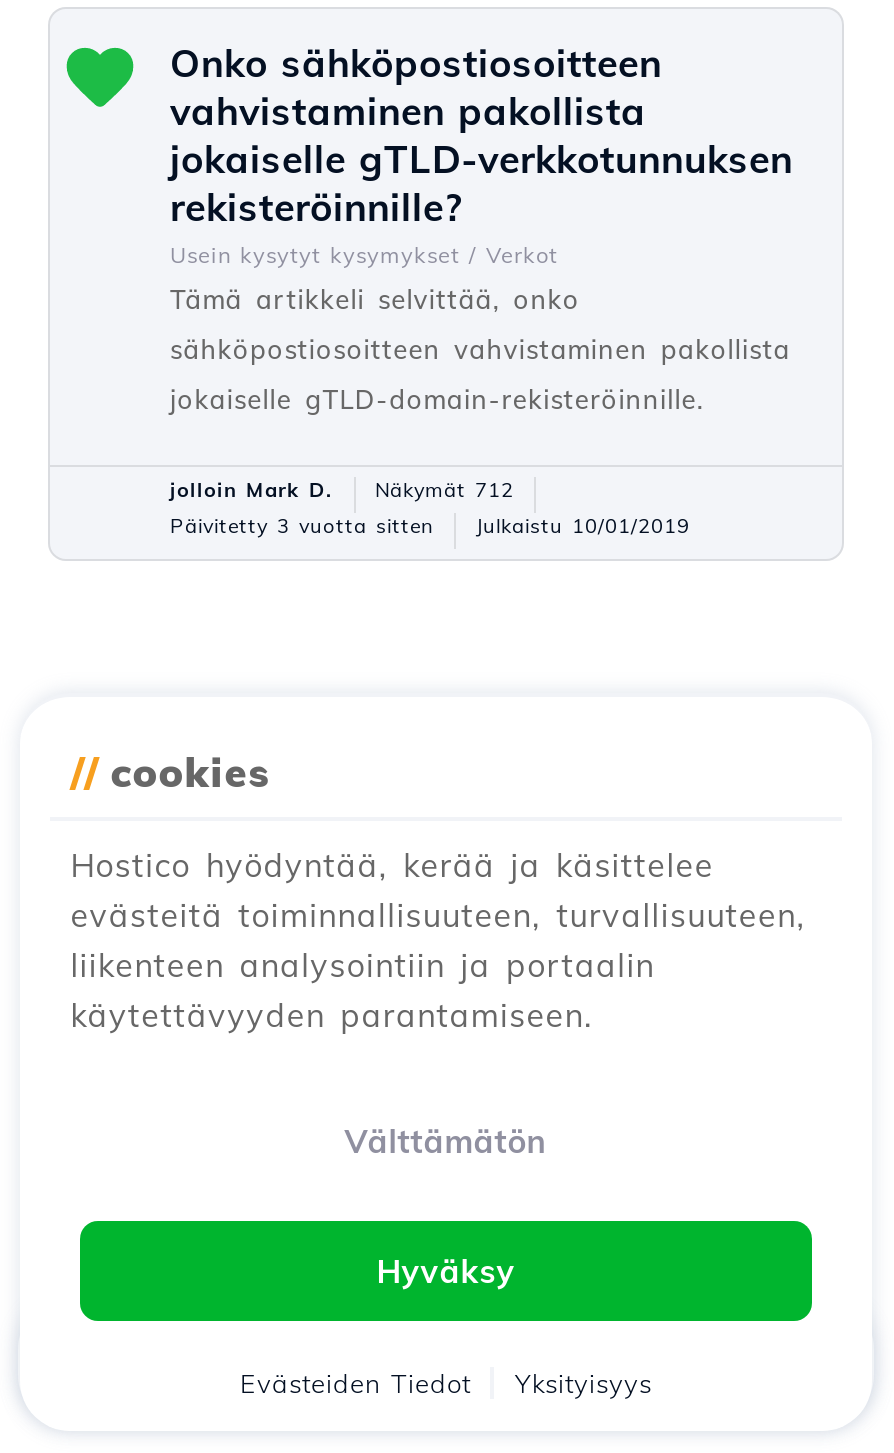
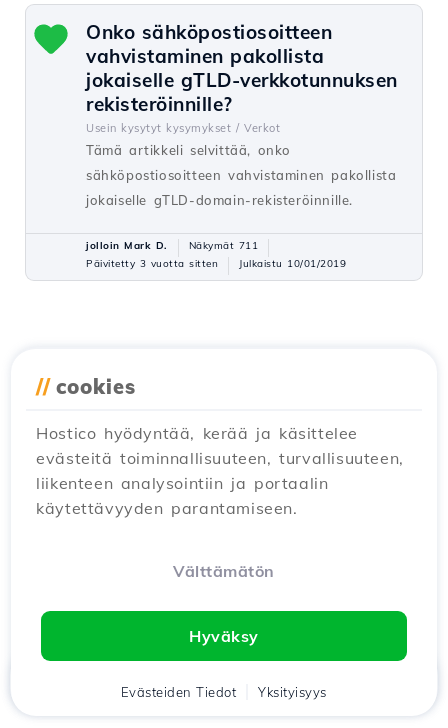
- jolloin Mark D. Näkymät 712
+ jolloin Mark D. Näkymät 711
